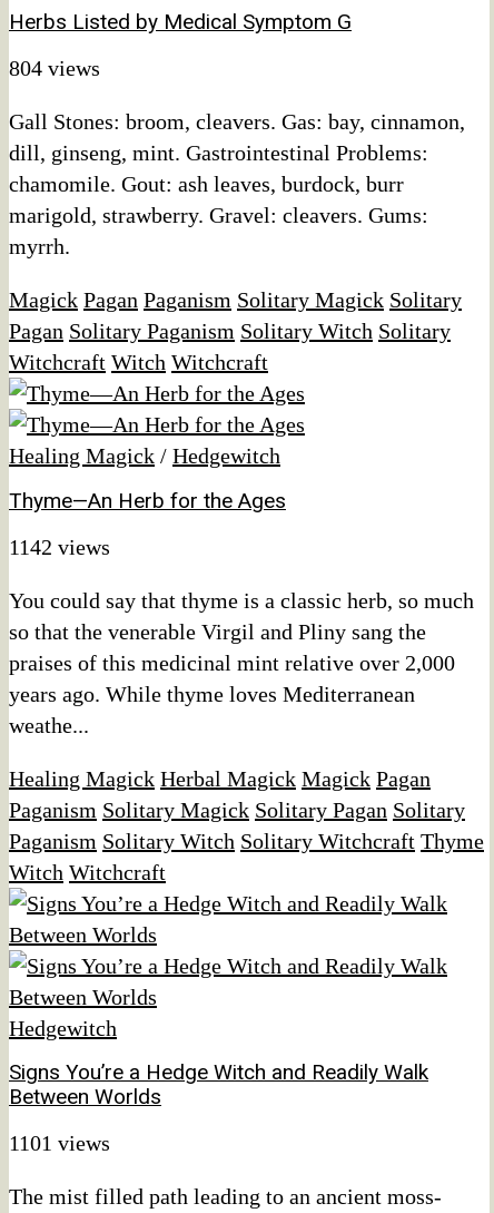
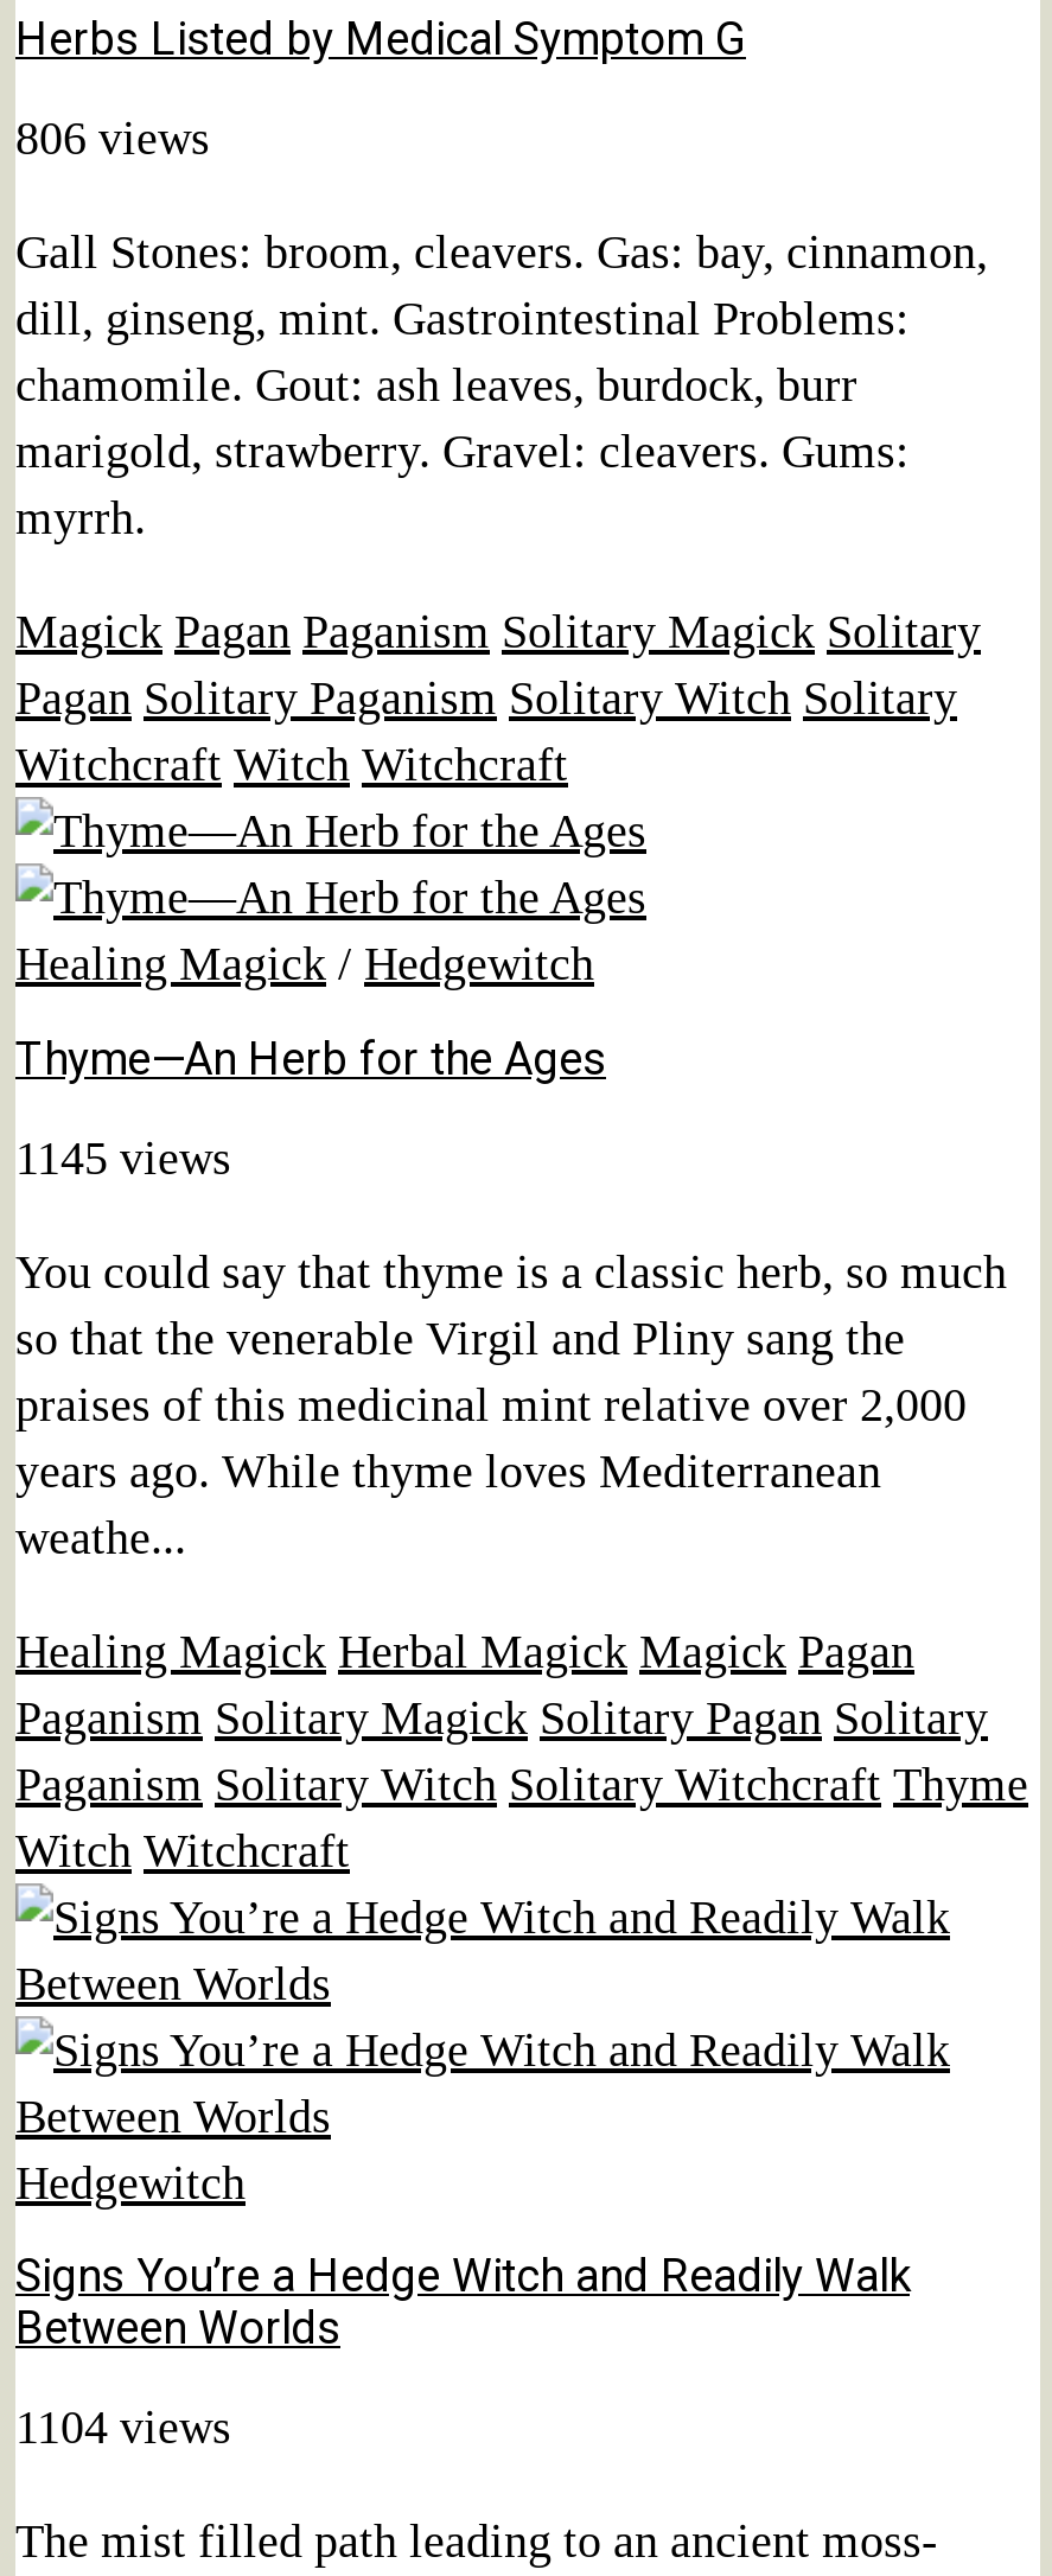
- 804 views
+ 806 views

- 1142 views
+ 1145 views

- 1101 views
+ 1104 views
